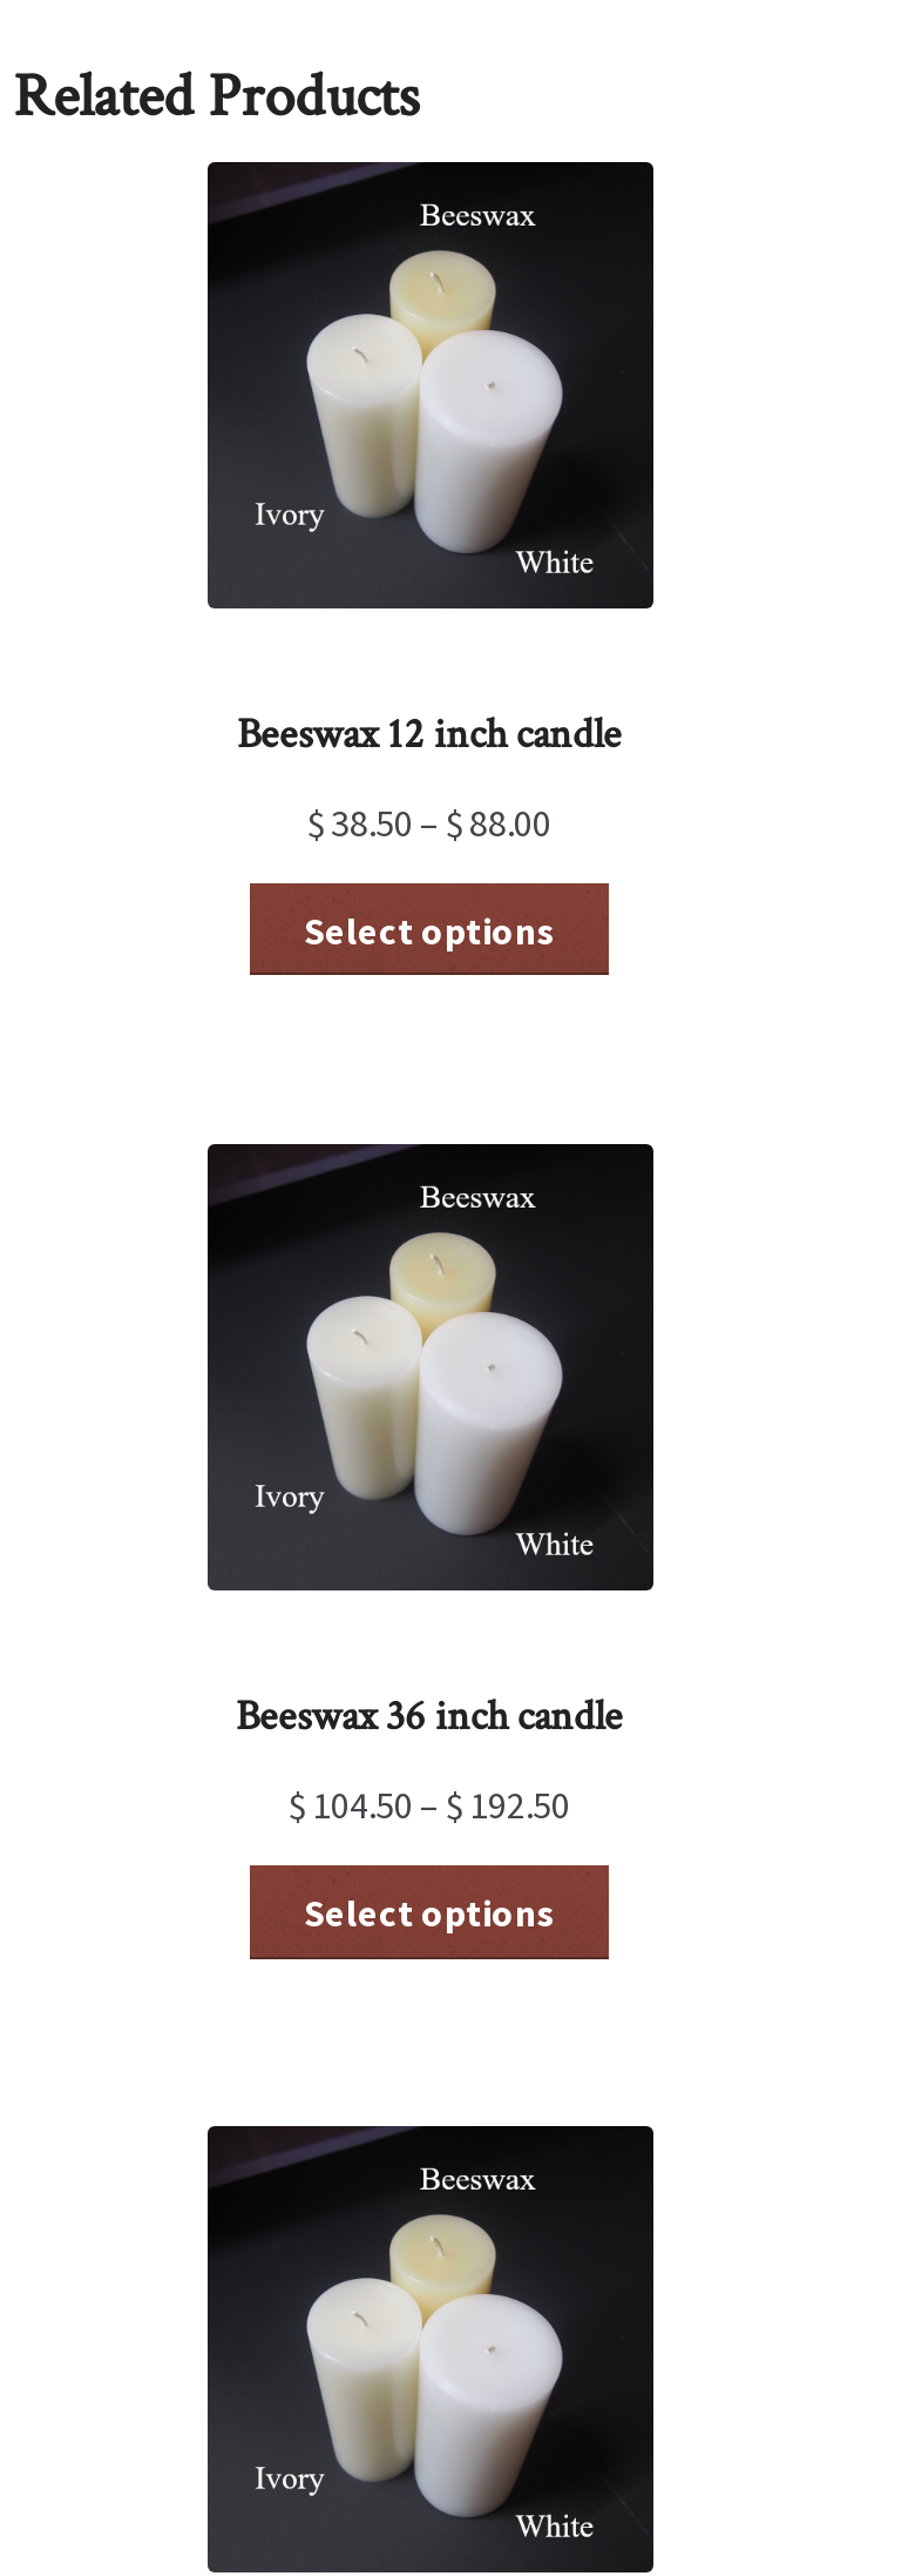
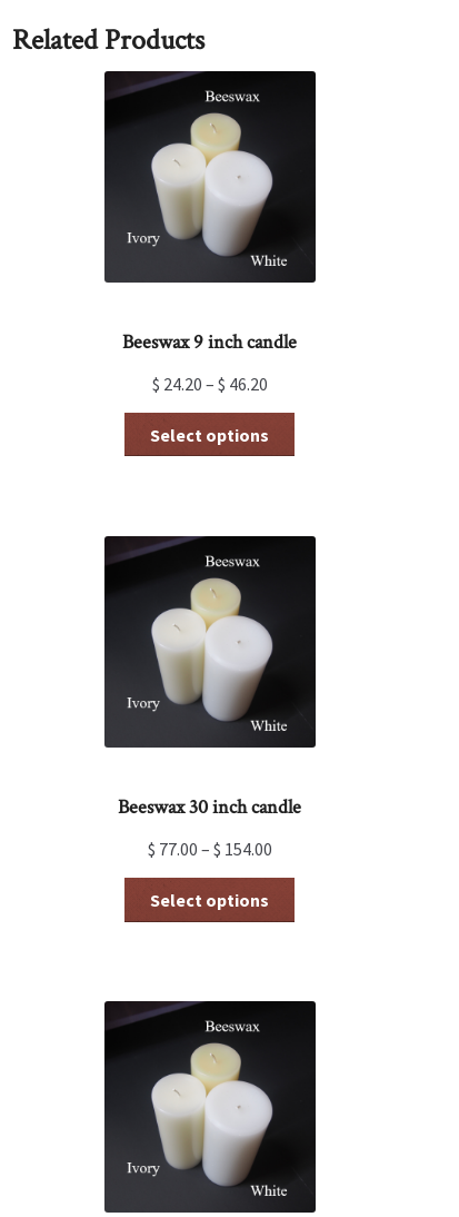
- Beeswax 12 inch candle
+ Beeswax 9 inch candle

- $38.50 – $88.00
+ $24.20 – $46.20

- Beeswax 36 inch candle
+ Beeswax 30 inch candle

- $104.50 – $192.50
+ $77.00 – $154.00
